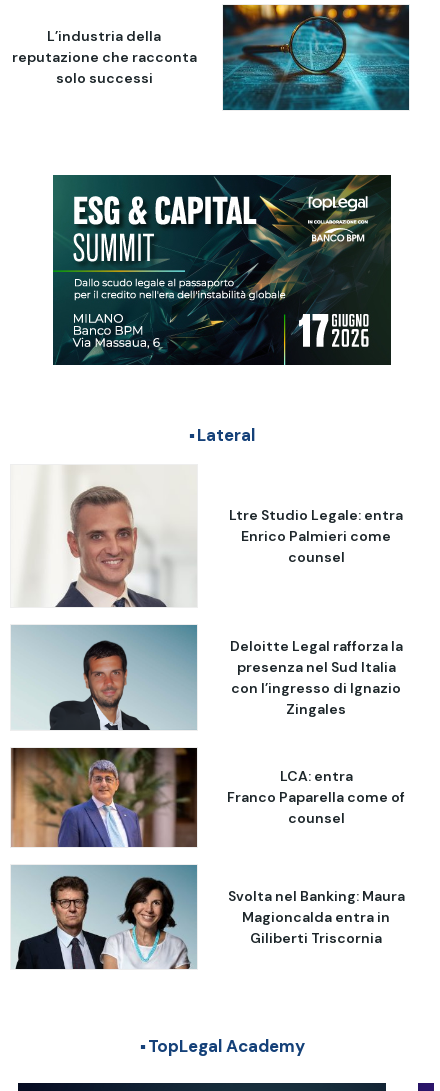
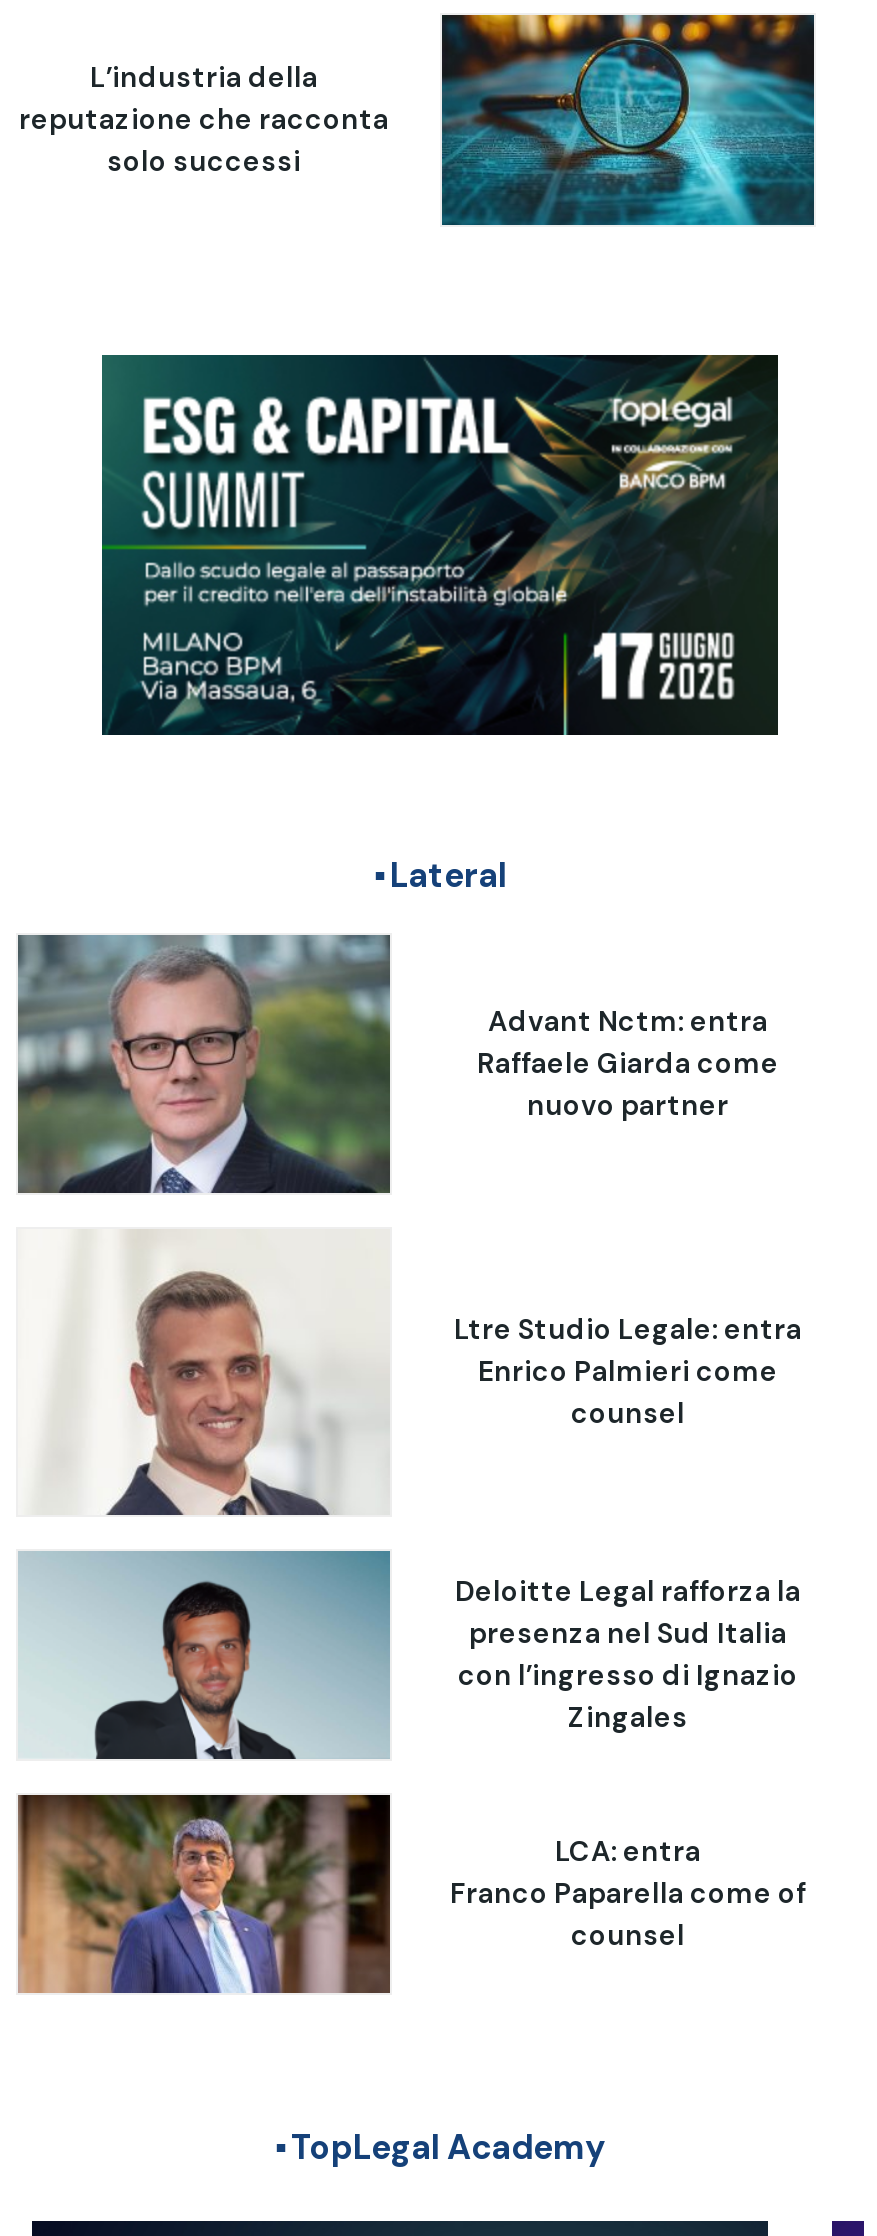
+ [image]

+ Advant Nctm: entra
+ Raffaele Giarda come
+ nuovo partner

moved down: [image] | Ltre Studio Legale: entra | Enrico Palmieri come | ... | Franco Paparella come of | counsel

- [image]
- Svolta nel Banking: Maura
- Magioncalda entra in
- Giliberti Triscornia
